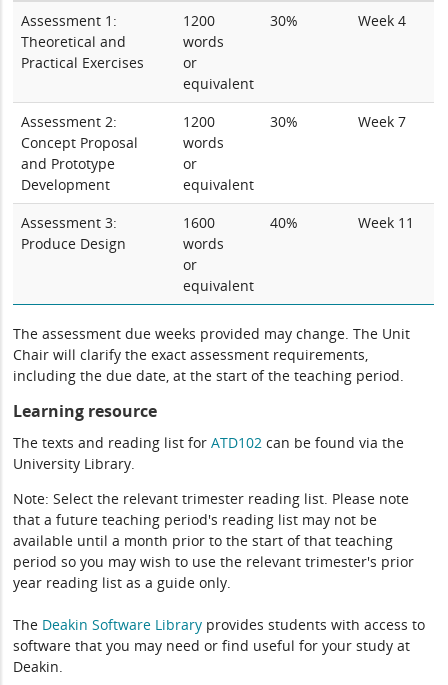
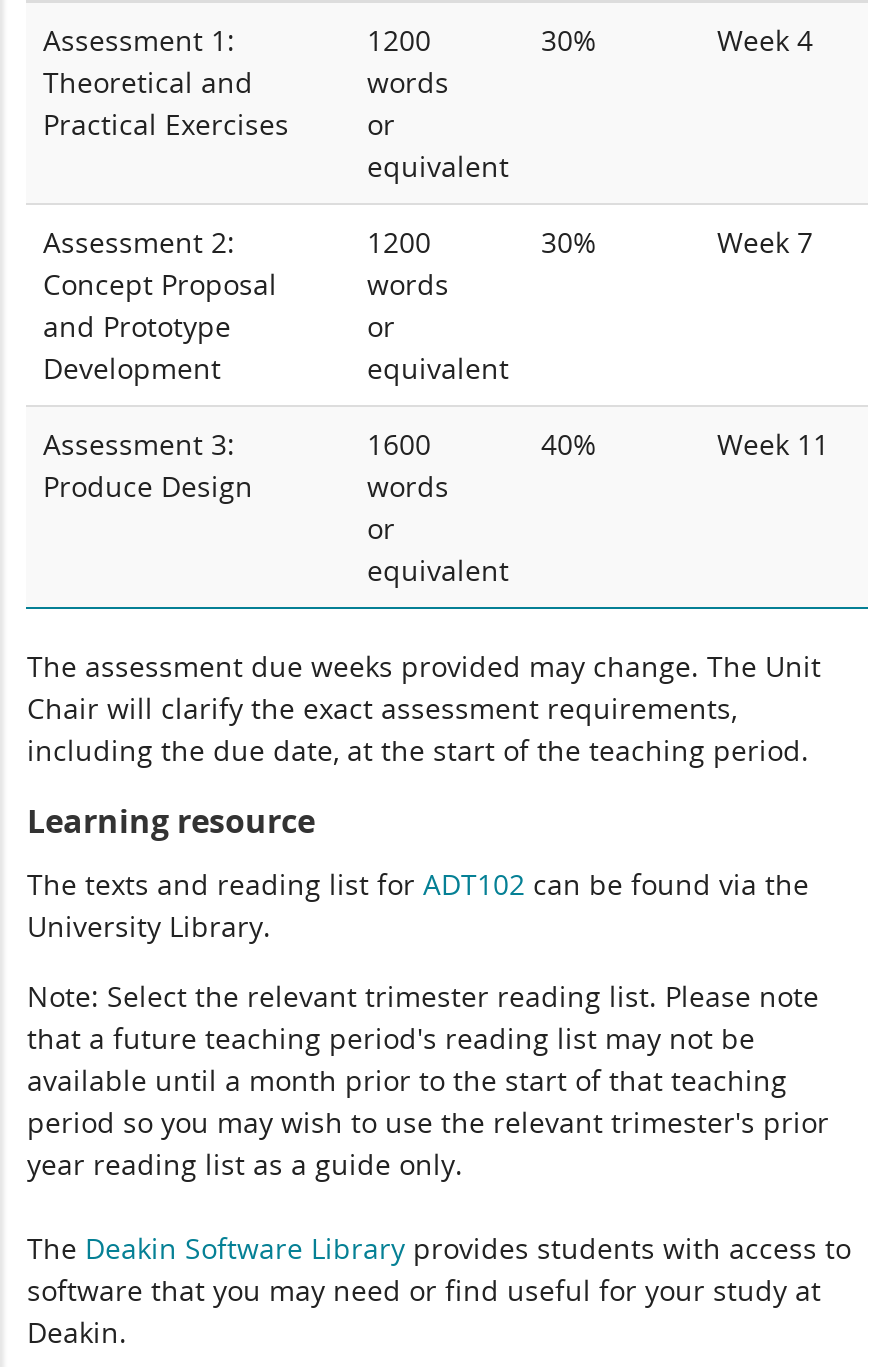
- The texts and reading list for ATD102 can be found via the
+ The texts and reading list for ADT102 can be found via the
